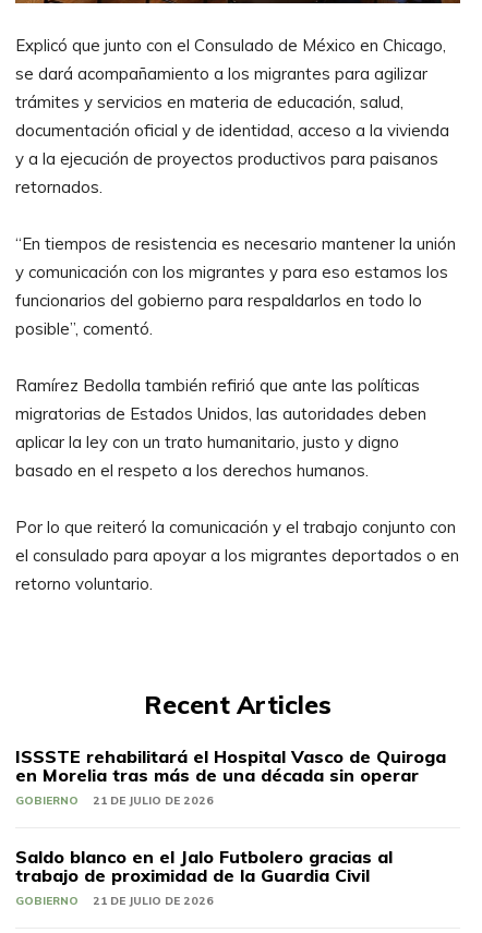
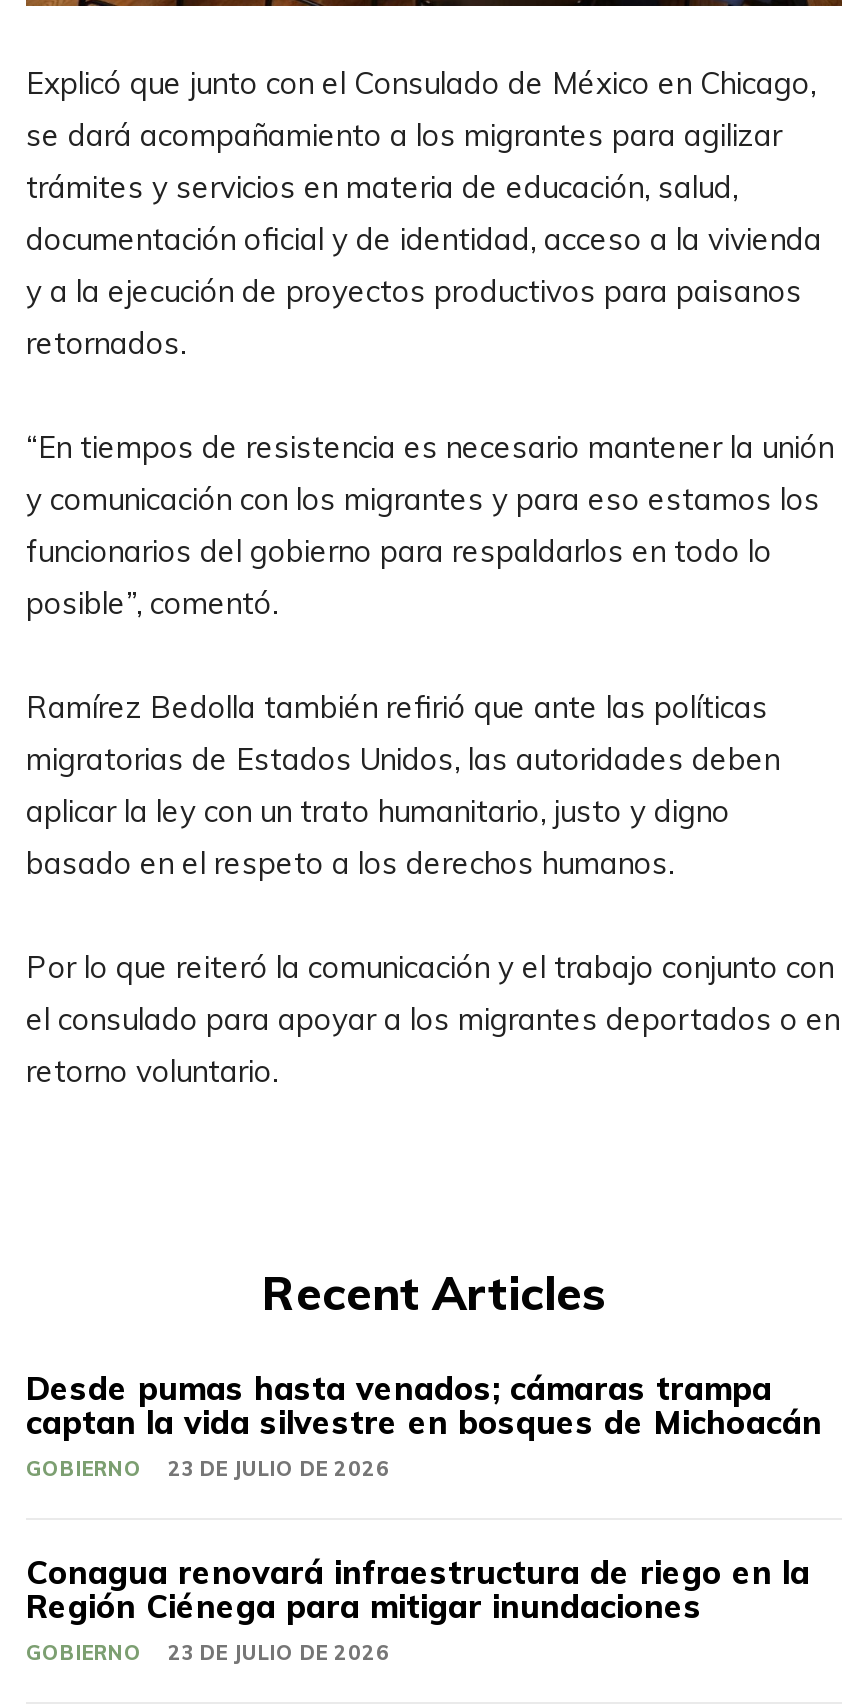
- ISSSTE rehabilitará el Hospital Vasco de Quiroga
- en Morelia tras más de una década sin operar
+ Desde pumas hasta venados; cámaras trampa
+ captan la vida silvestre en bosques de Michoacán

- GOBIERNO 21 DE JULIO DE 2026
+ GOBIERNO 23 DE JULIO DE 2026

- Saldo blanco en el Jalo Futbolero gracias al
- trabajo de proximidad de la Guardia Civil
+ Conagua renovará infraestructura de riego en la
+ Región Ciénega para mitigar inundaciones

- GOBIERNO 21 DE JULIO DE 2026
+ GOBIERNO 23 DE JULIO DE 2026
